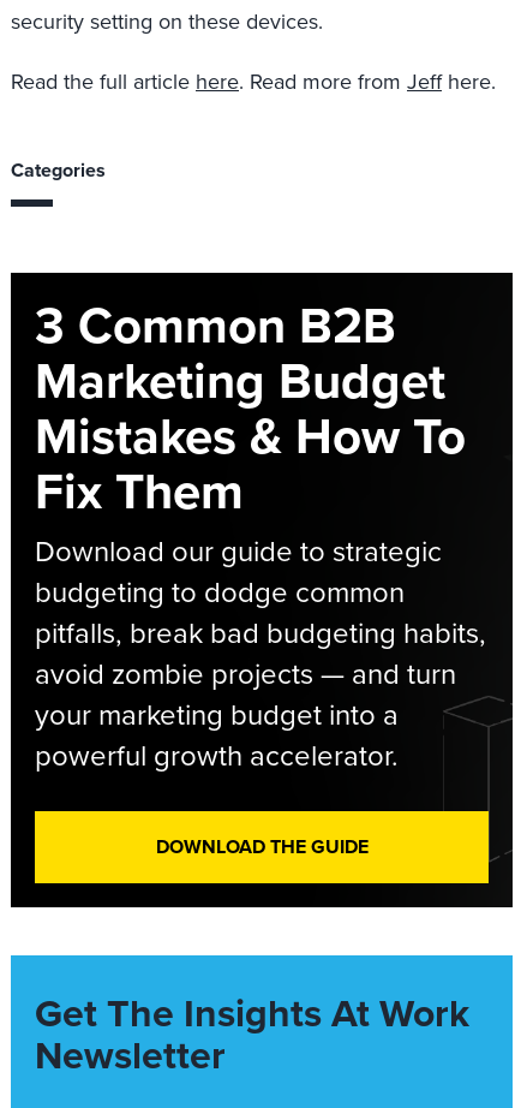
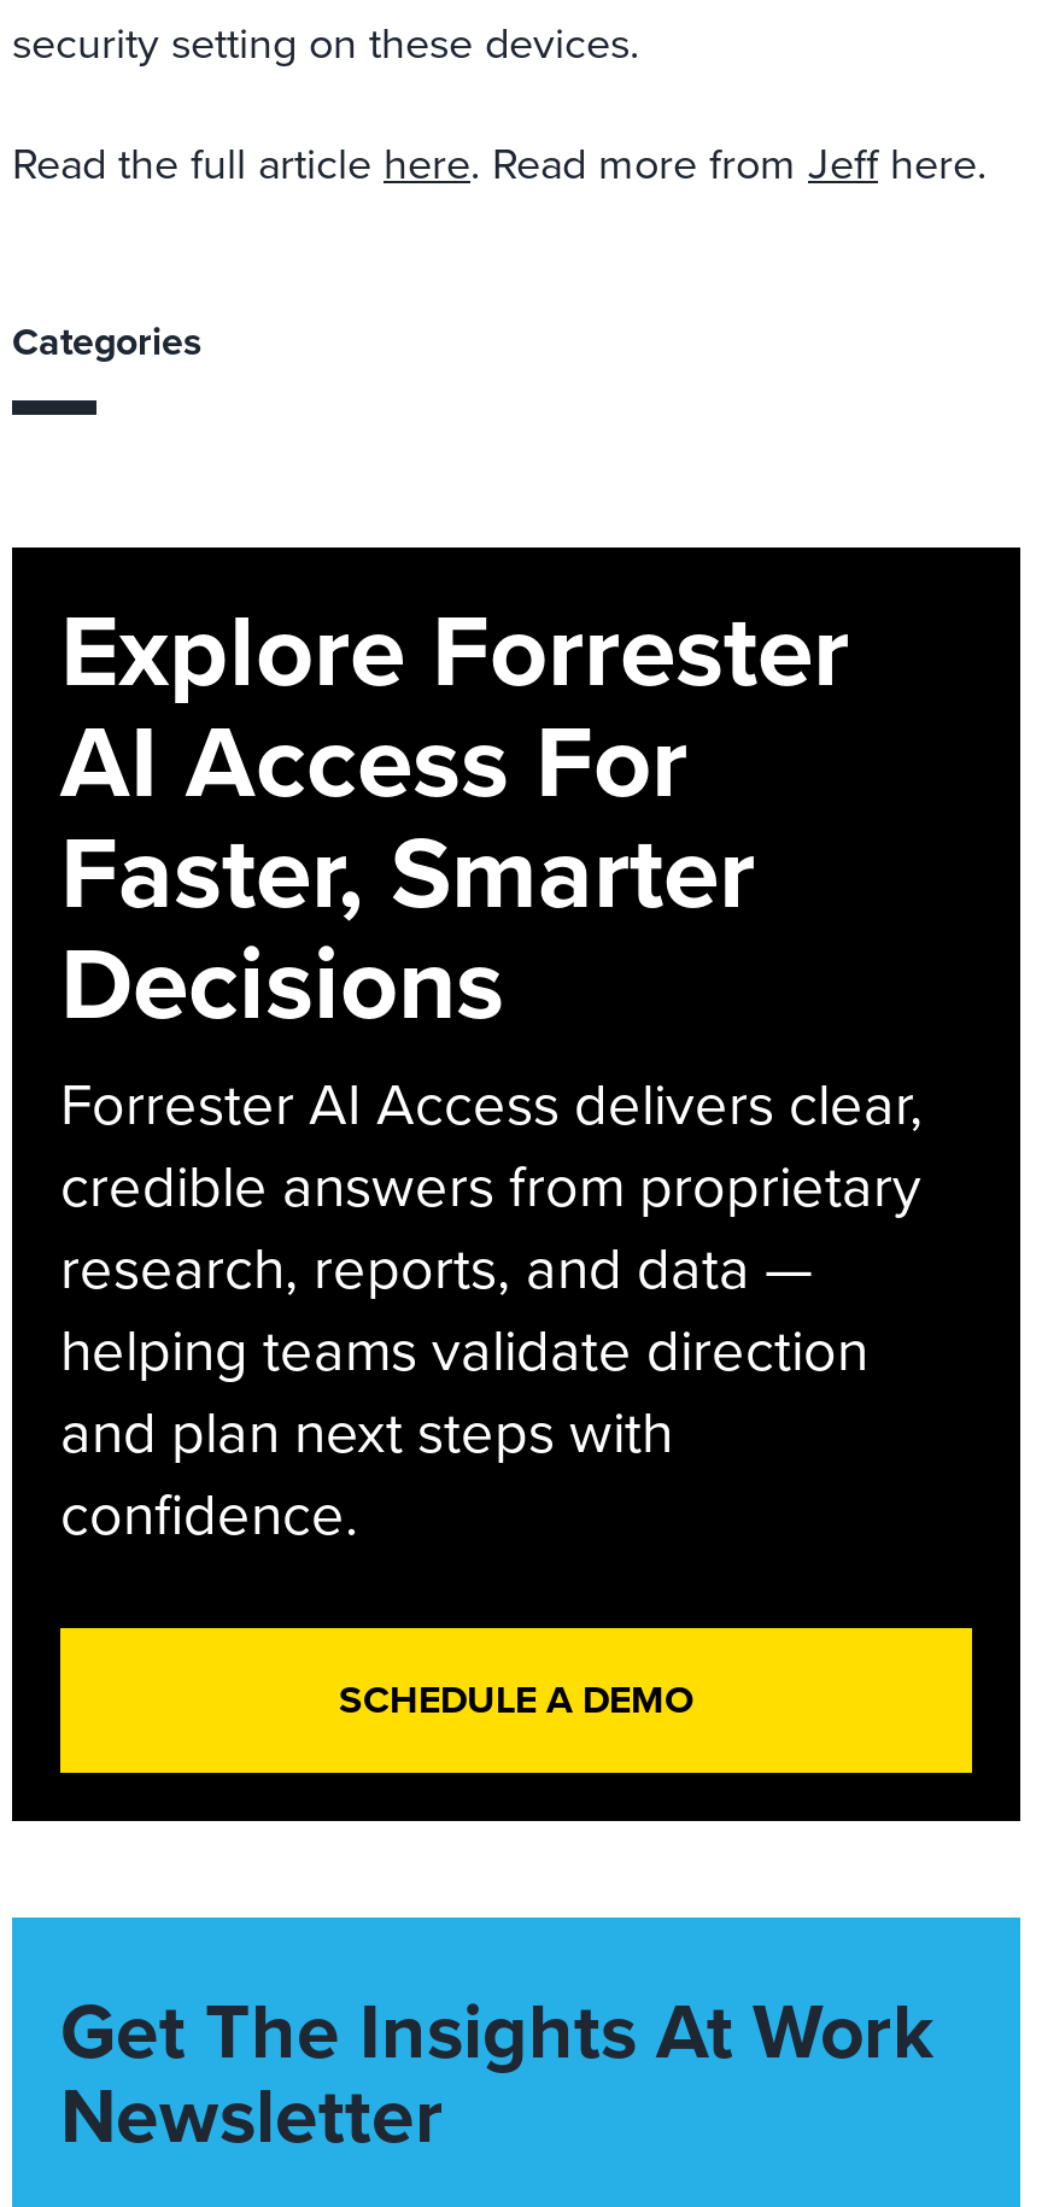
- 3 Common B2B
- Marketing Budget
- Mistakes & How To
- Fix Them
- Download our guide to strategic
- budgeting to dodge common
- pitfalls, break bad budgeting habits,
- avoid zombie projects — and turn
- your marketing budget into a
- powerful growth accelerator.
+ Explore Forrester
+ AI Access For
+ Faster, Smarter
+ Decisions
+ Forrester AI Access delivers clear,
+ credible answers from proprietary
+ research, reports, and data —
+ helping teams validate direction
+ and plan next steps with
+ confidence.

- DOWNLOAD THE GUIDE
+ SCHEDULE A DEMO
